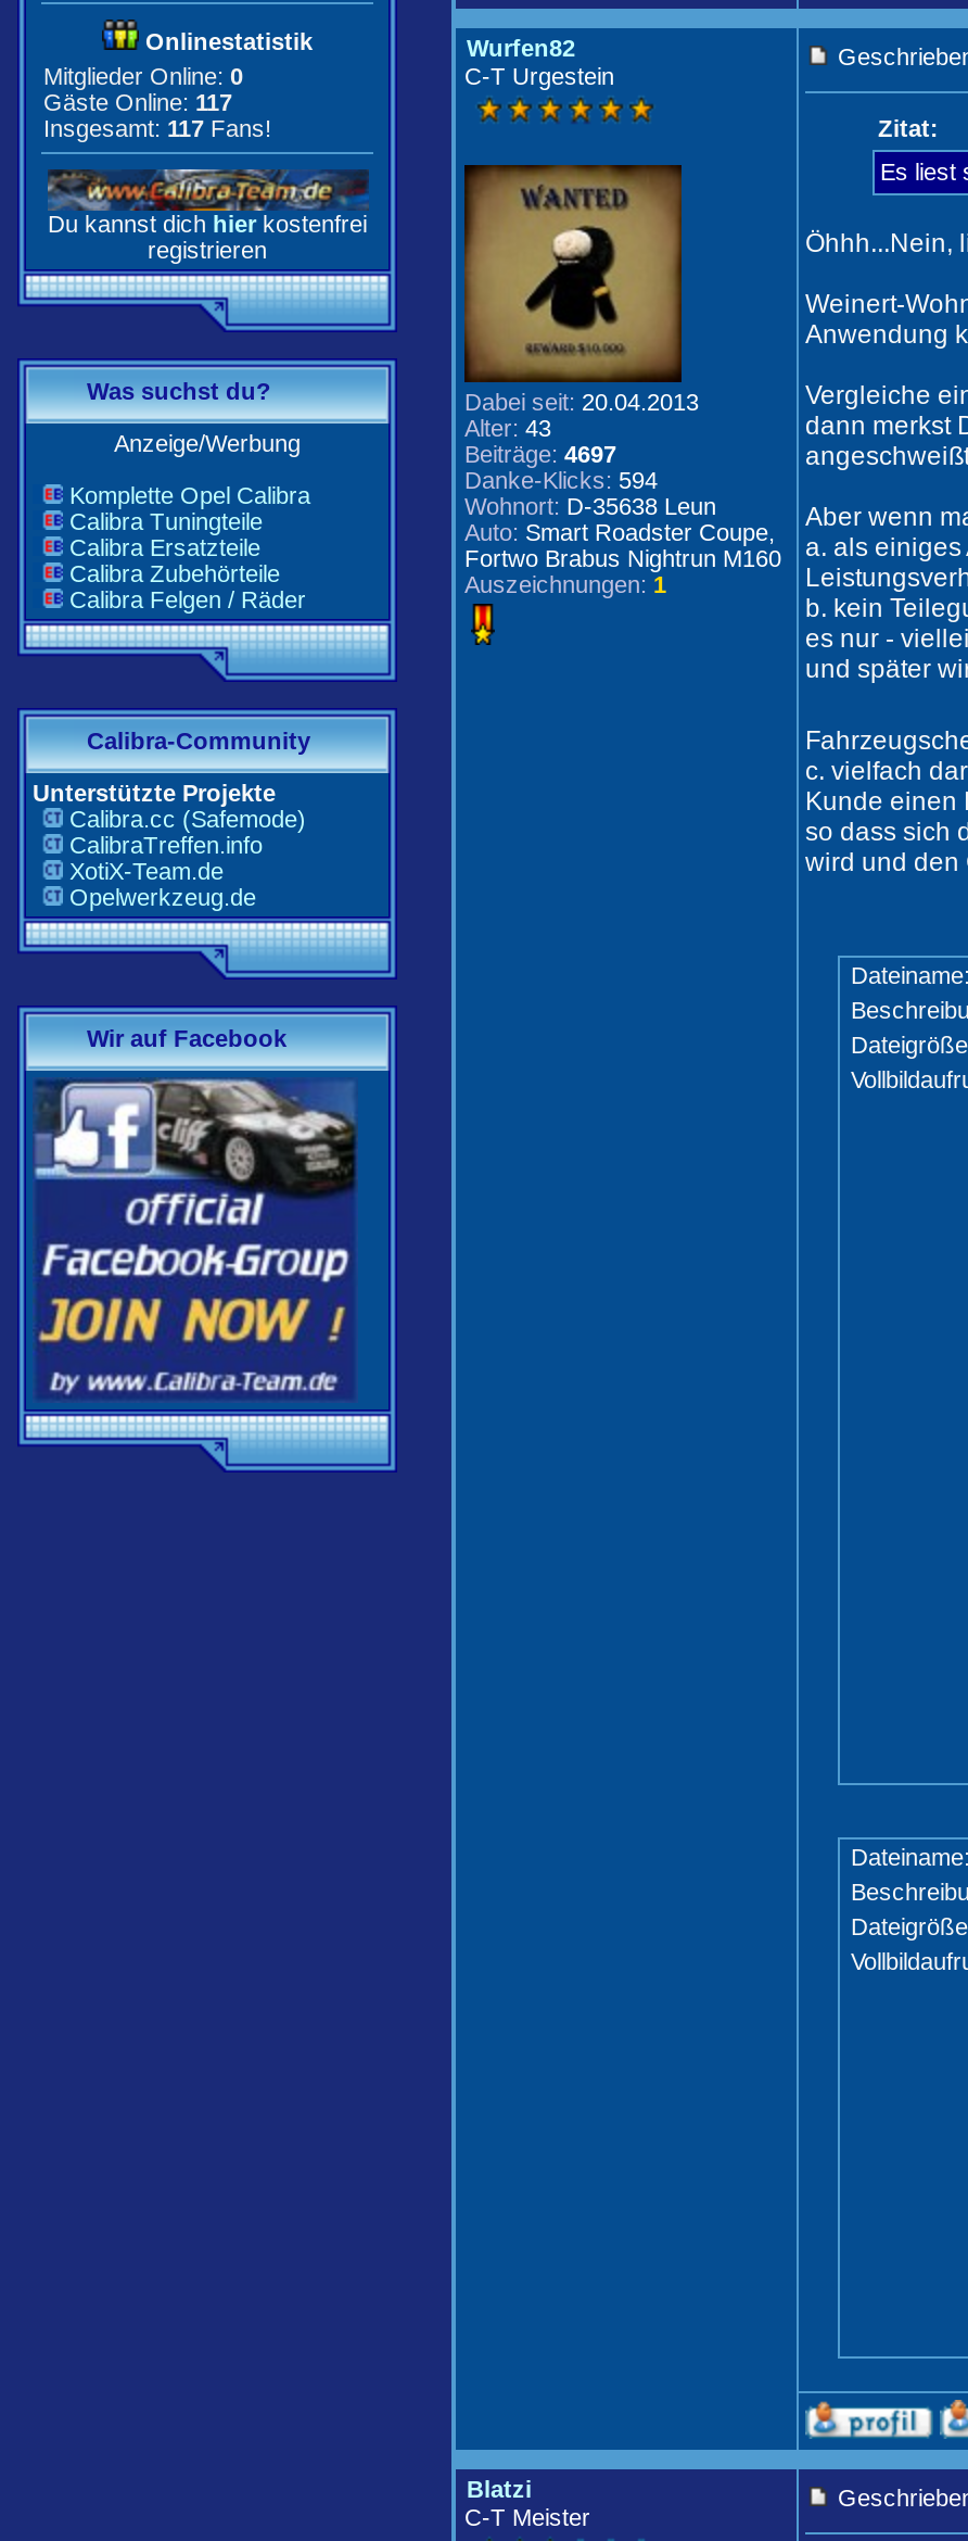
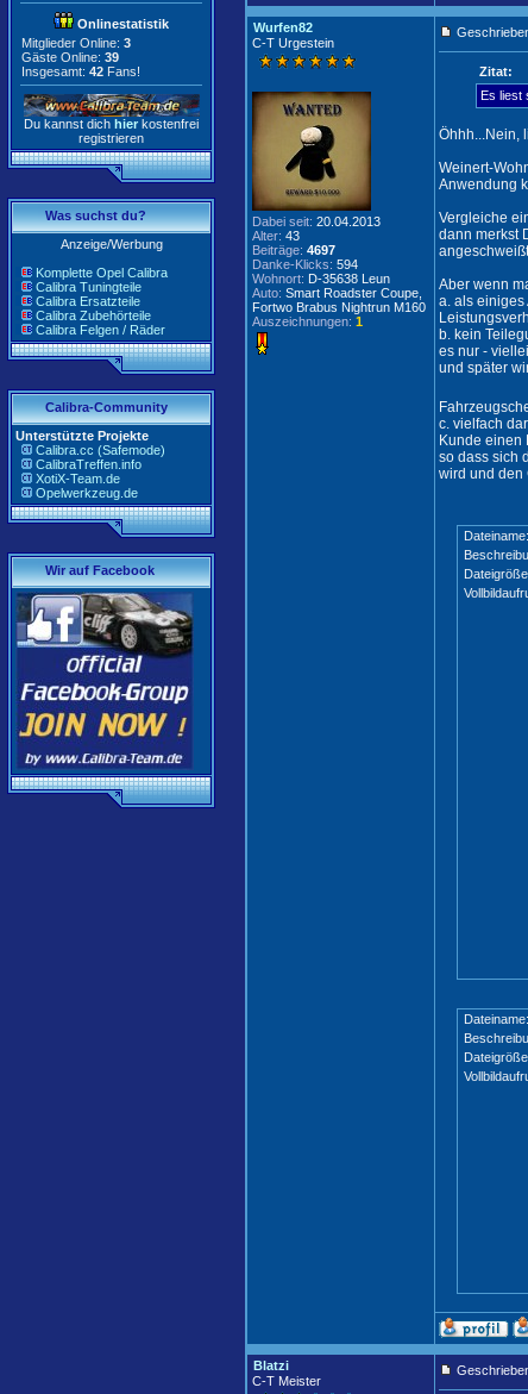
- Mitglieder Online: 0
+ Mitglieder Online: 3

- Gäste Online: 117
+ Gäste Online: 39

- Insgesamt: 117 Fans!
+ Insgesamt: 42 Fans!
